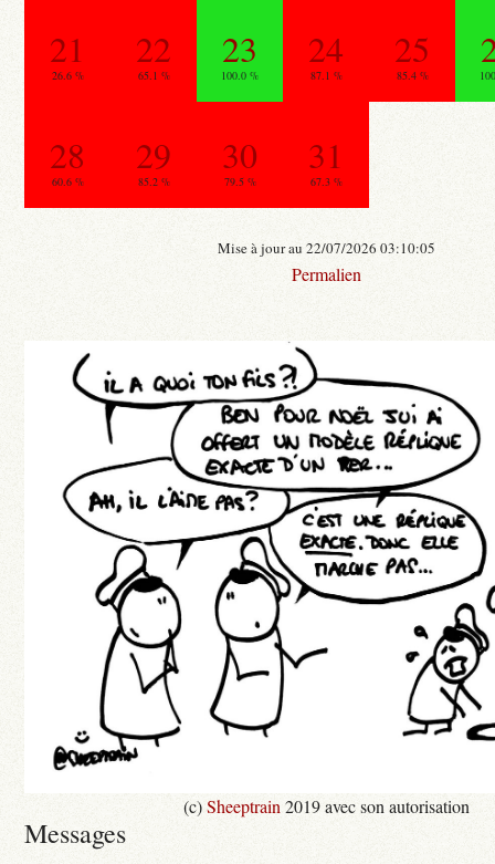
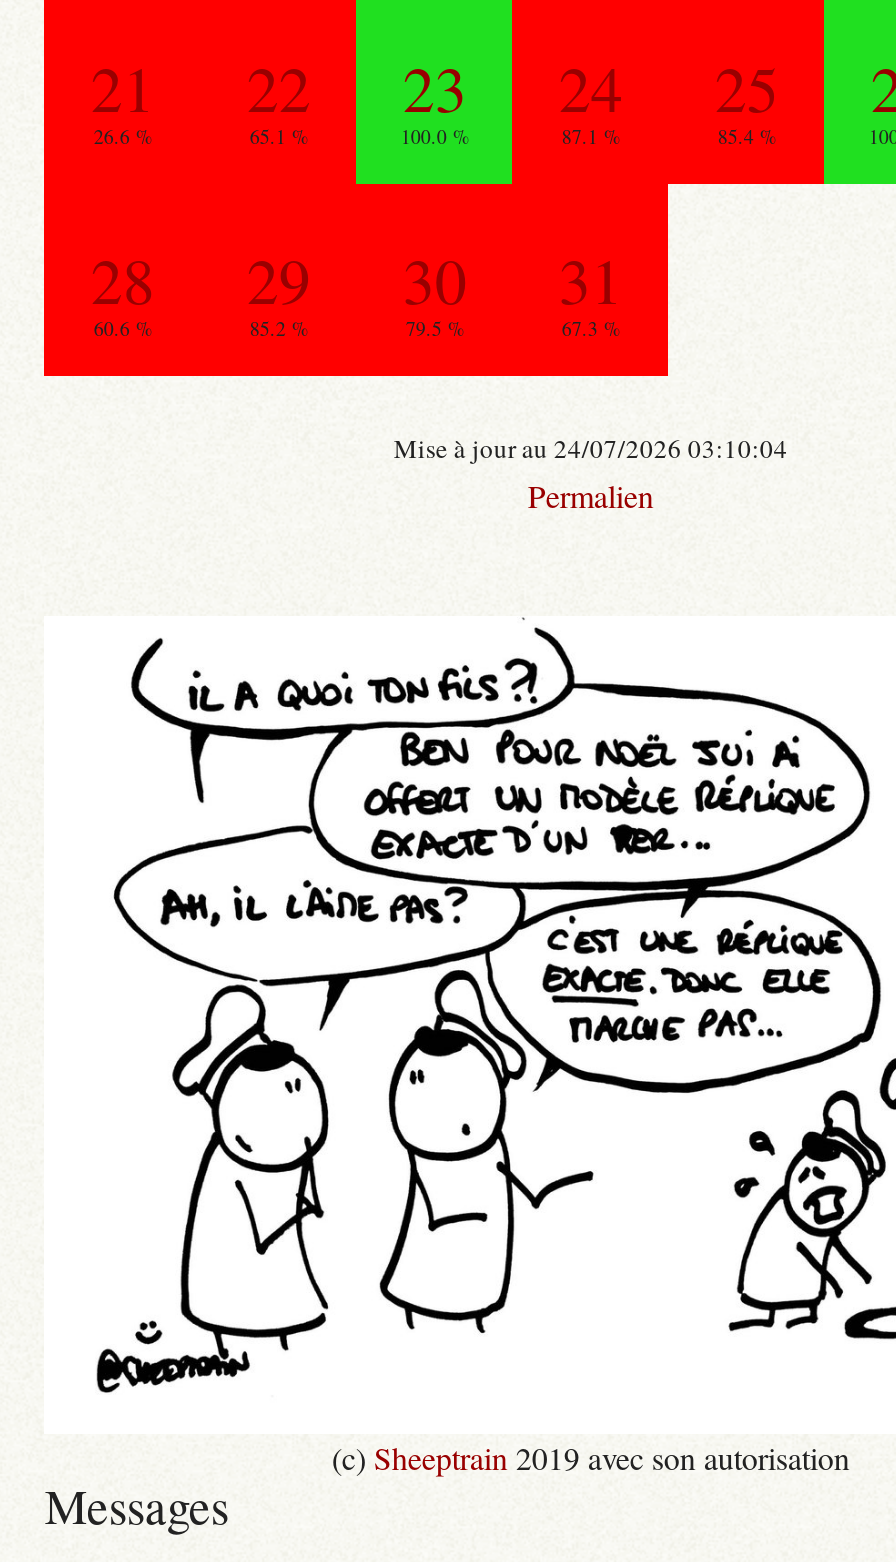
- Mise à jour au 22/07/2026 03:10:05
+ Mise à jour au 24/07/2026 03:10:04
